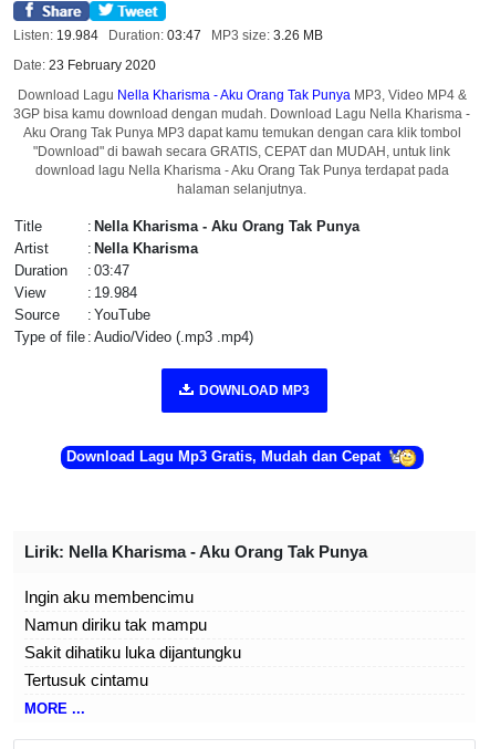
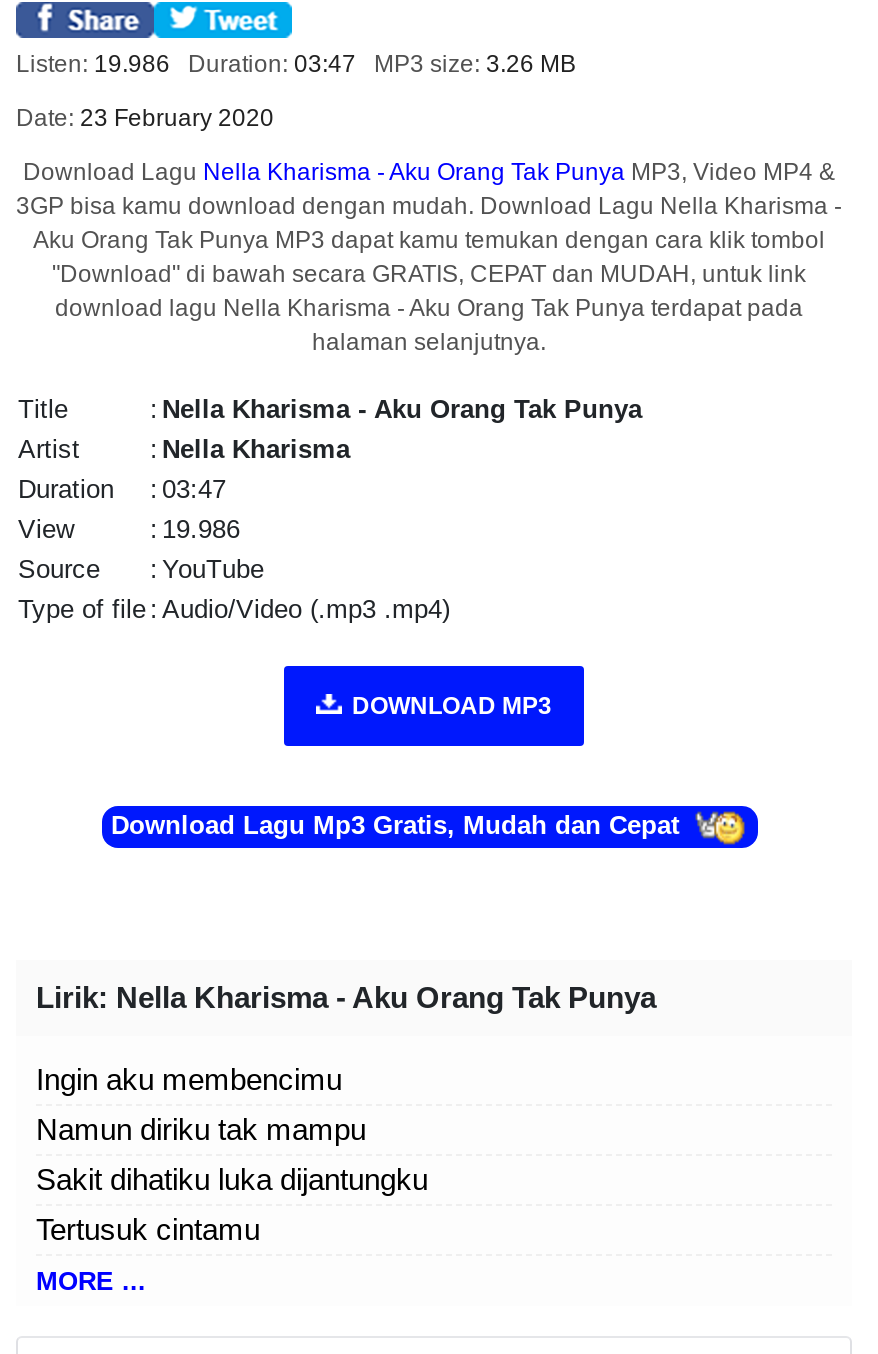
- Listen: 19.984 Duration: 03:47 MP3 size: 3.26 MB
+ Listen: 19.986 Duration: 03:47 MP3 size: 3.26 MB

- : 19.984
+ : 19.986
